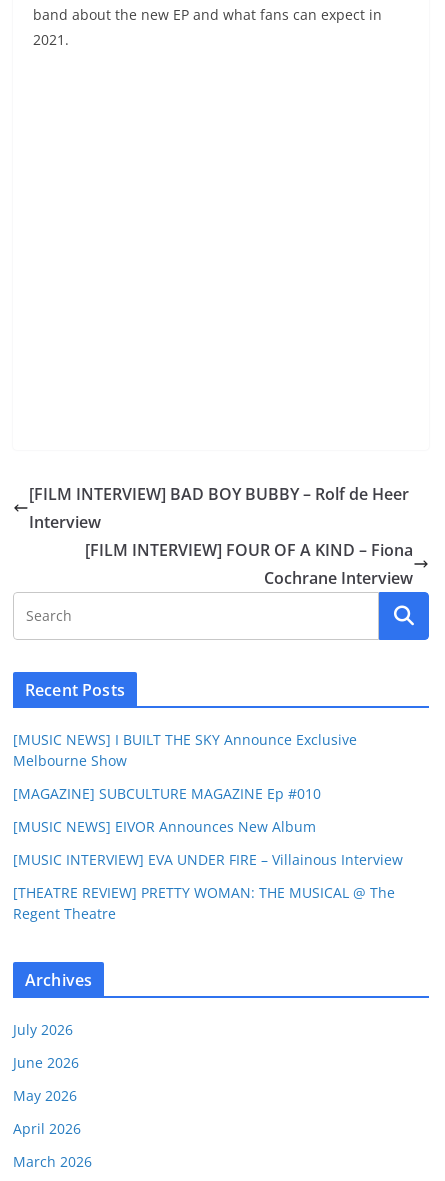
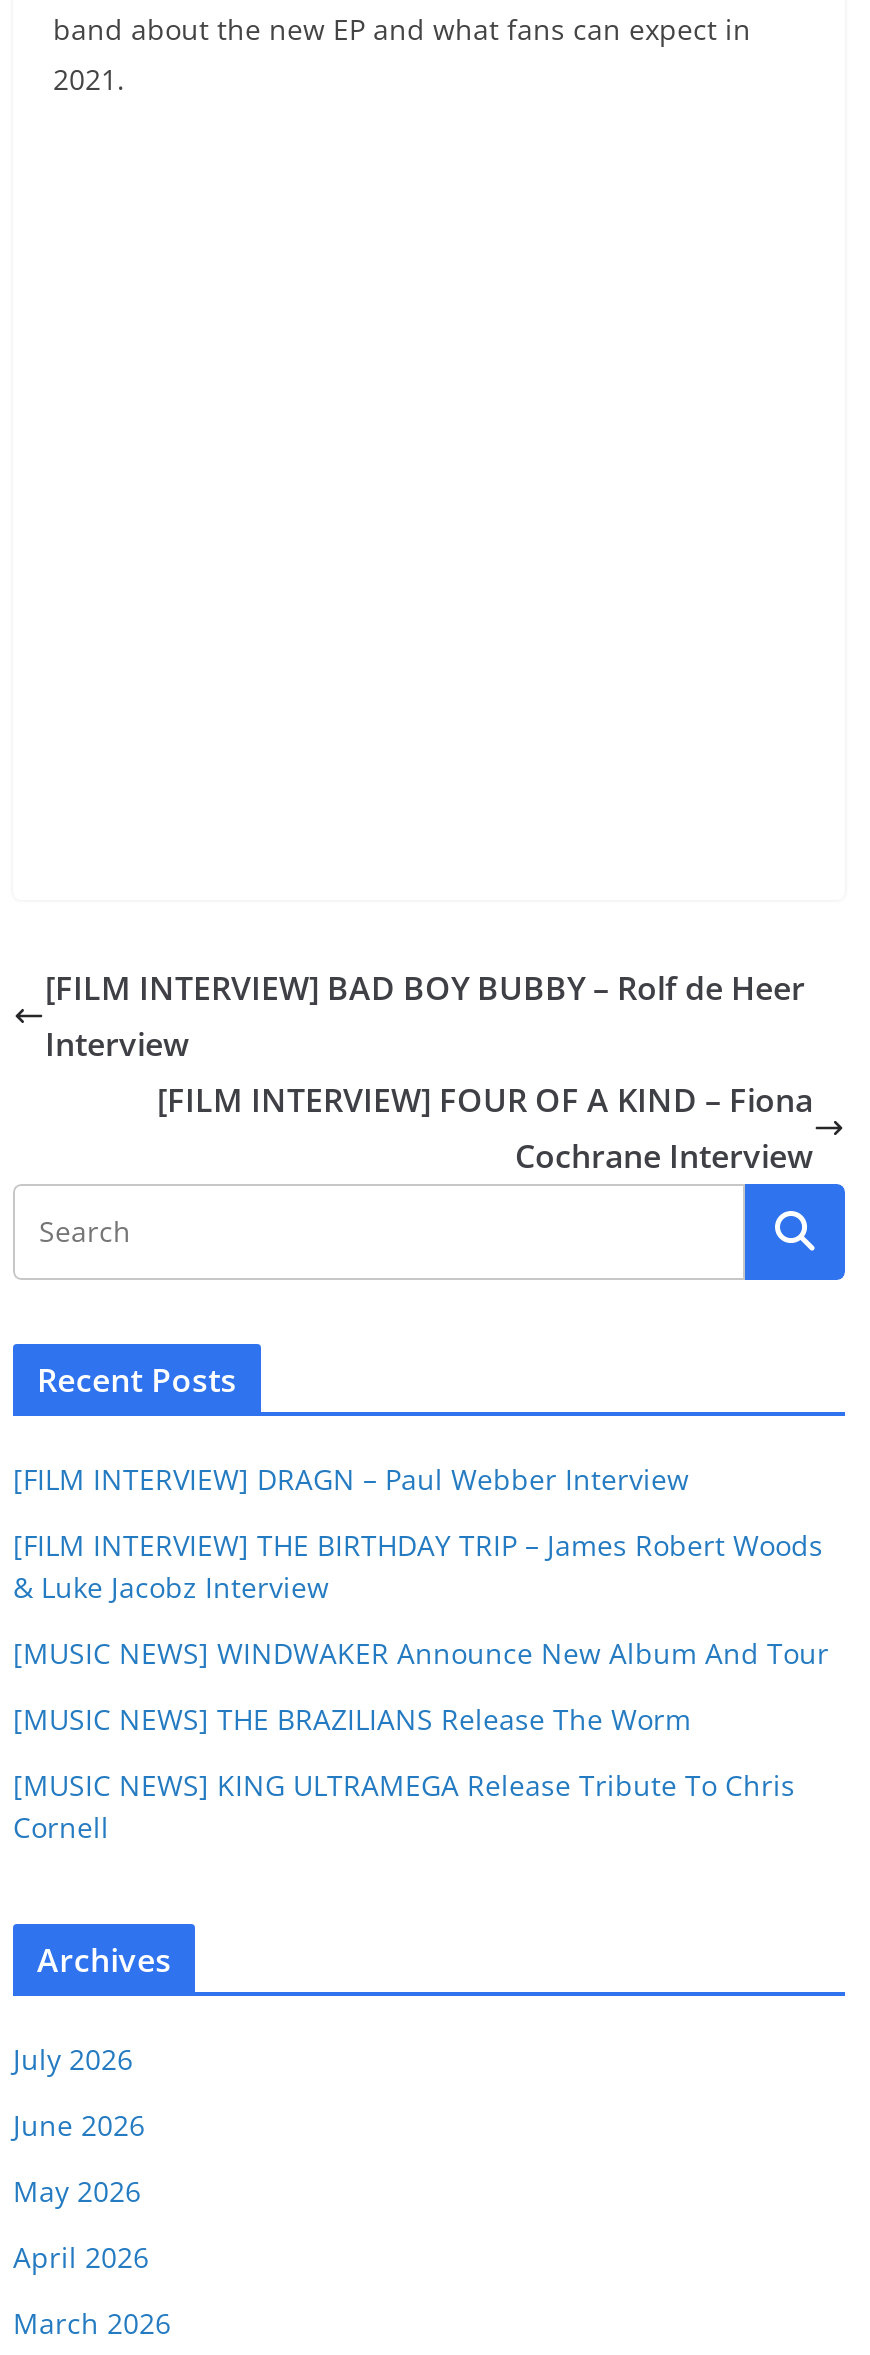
- [MUSIC NEWS] I BUILT THE SKY Announce Exclusive
- Melbourne Show
+ [FILM INTERVIEW] DRAGN – Paul Webber Interview

- [MAGAZINE] SUBCULTURE MAGAZINE Ep #010
+ [FILM INTERVIEW] THE BIRTHDAY TRIP – James Robert Woods
+ & Luke Jacobz Interview

- [MUSIC NEWS] EIVOR Announces New Album
+ [MUSIC NEWS] WINDWAKER Announce New Album And Tour

- [MUSIC INTERVIEW] EVA UNDER FIRE – Villainous Interview
+ [MUSIC NEWS] THE BRAZILIANS Release The Worm

- [THEATRE REVIEW] PRETTY WOMAN: THE MUSICAL @ The
- Regent Theatre
+ [MUSIC NEWS] KING ULTRAMEGA Release Tribute To Chris
+ Cornell
